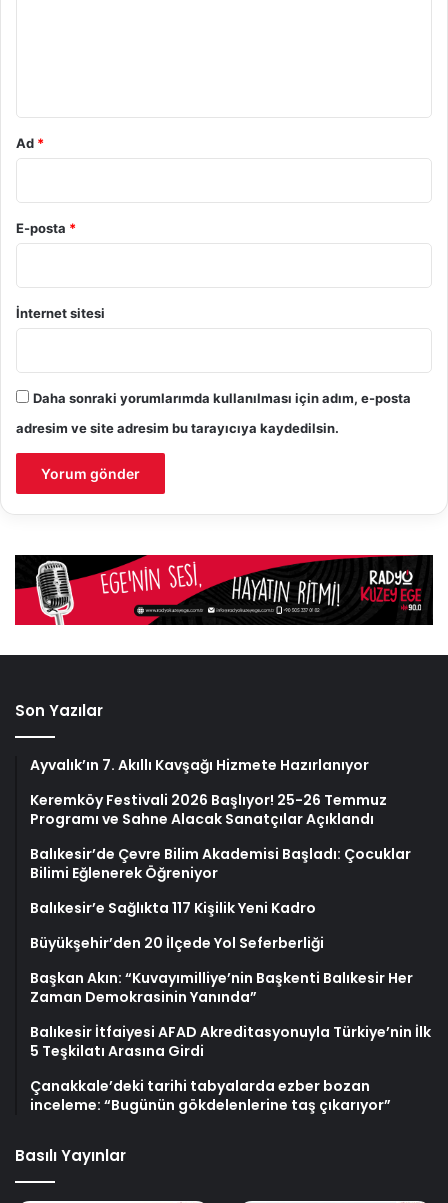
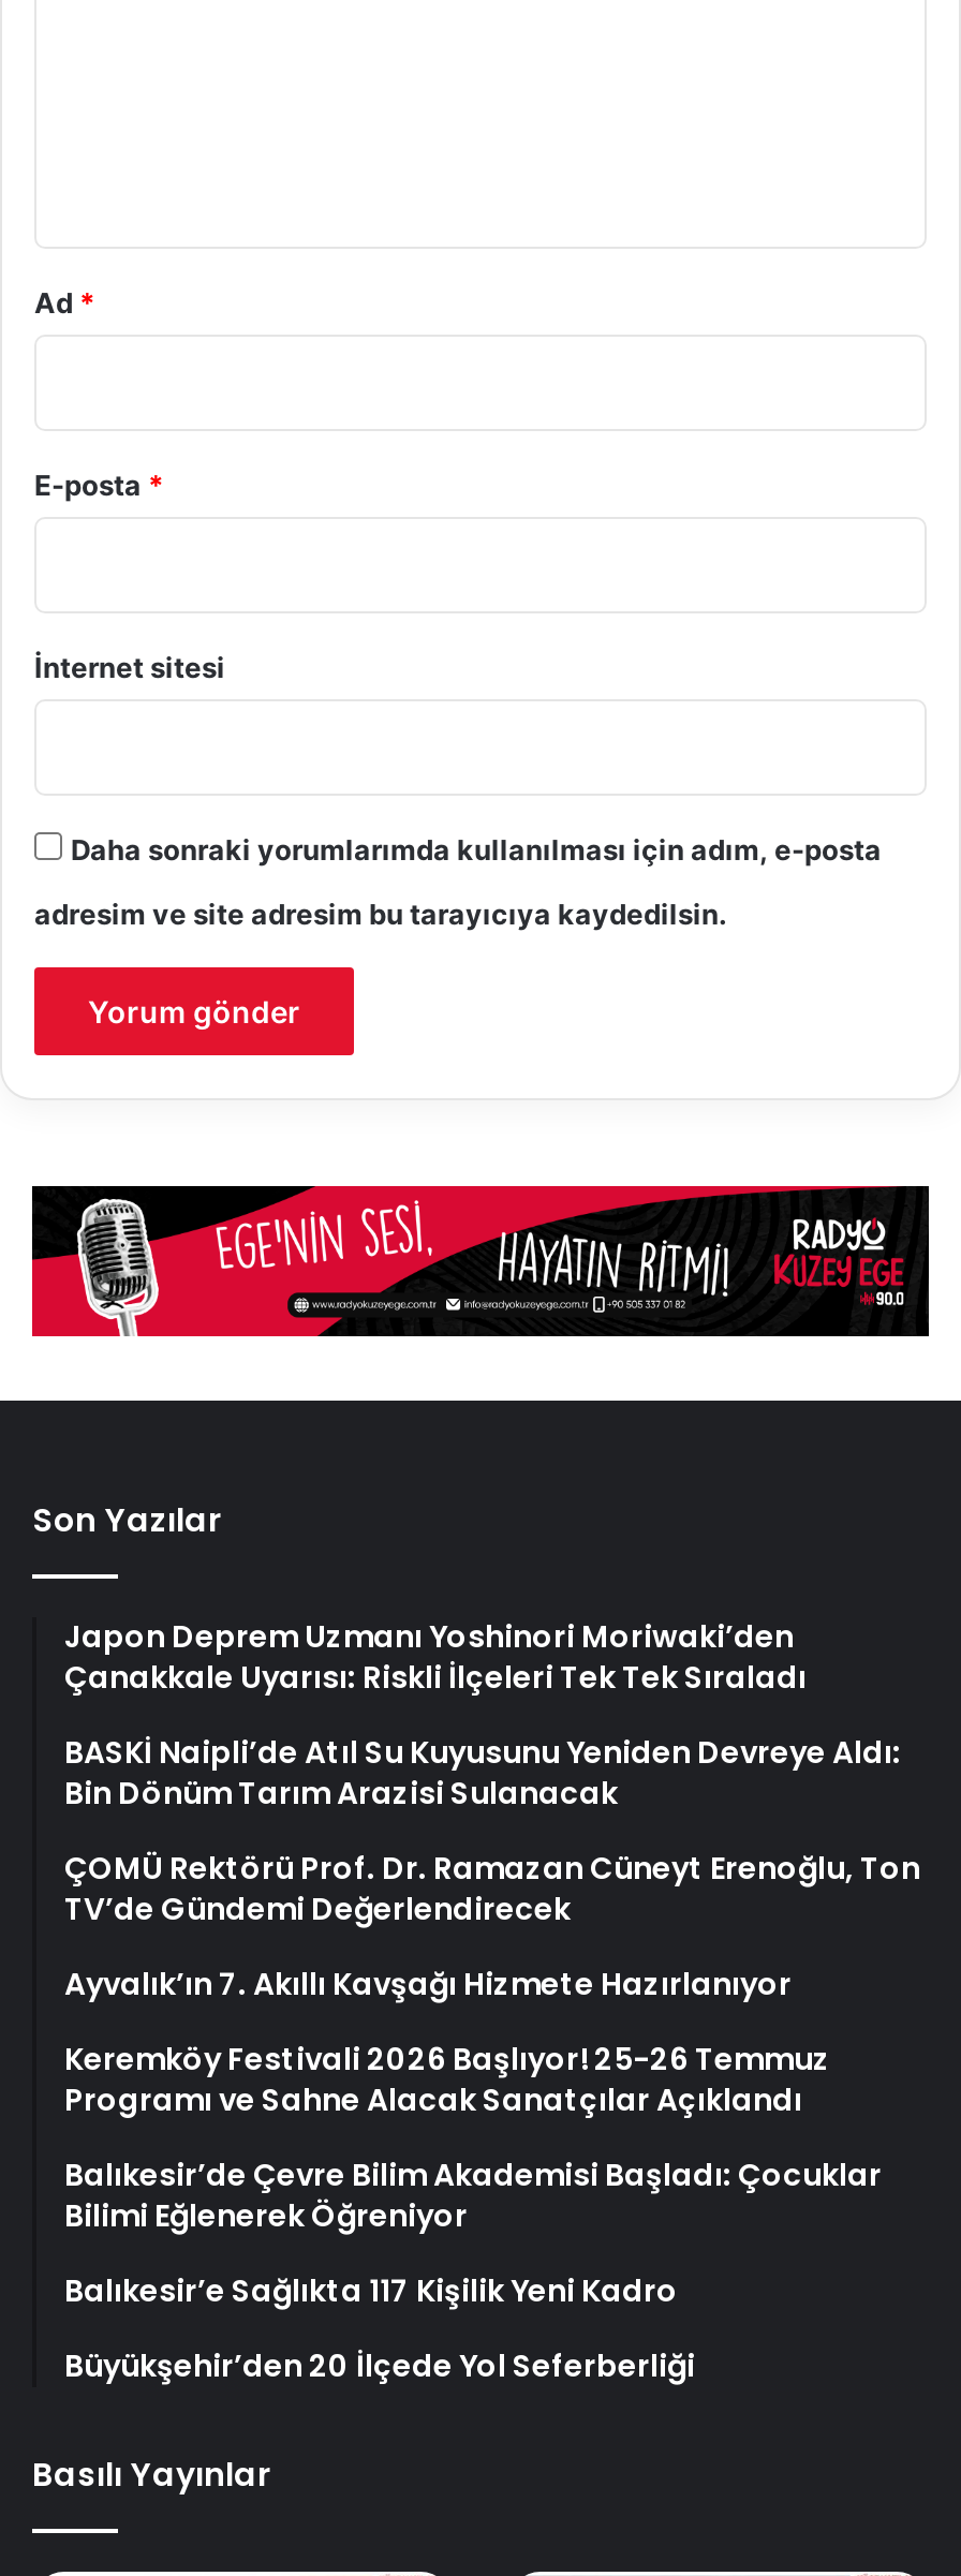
+ Japon Deprem Uzmanı Yoshinori Moriwaki’den
+ Çanakkale Uyarısı: Riskli İlçeleri Tek Tek Sıraladı
+ BASKİ Naipli’de Atıl Su Kuyusunu Yeniden Devreye Aldı:
+ Bin Dönüm Tarım Arazisi Sulanacak
+ ÇOMÜ Rektörü Prof. Dr. Ramazan Cüneyt Erenoğlu, Ton
+ TV’de Gündemi Değerlendirecek

moved down: Ayvalık’ın 7. Akıllı Kavşağı Hizmete Hazırlanıyor | Keremköy Festivali 2026 Başlıyor! 25-26 Temmuz | Programı ve Sahne Alacak Sanatçılar Açıklandı | Balıkesir’de Çevre Bilim Akademisi Başladı: Çocuklar | Bilimi Eğlenerek Öğreniyor | Balıkesir’e Sağlıkta 117 Kişilik Yeni Kadro | Büyükşehir’den 20 İlçede Yol Seferberliği

- Başkan Akın: “Kuvayımilliye’nin Başkenti Balıkesir Her
- Zaman Demokrasinin Yanında”
- Balıkesir İtfaiyesi AFAD Akreditasyonuyla Türkiye’nin İlk
- 5 Teşkilatı Arasına Girdi
- Çanakkale’deki tarihi tabyalarda ezber bozan
- inceleme: “Bugünün gökdelenlerine taş çıkarıyor”
